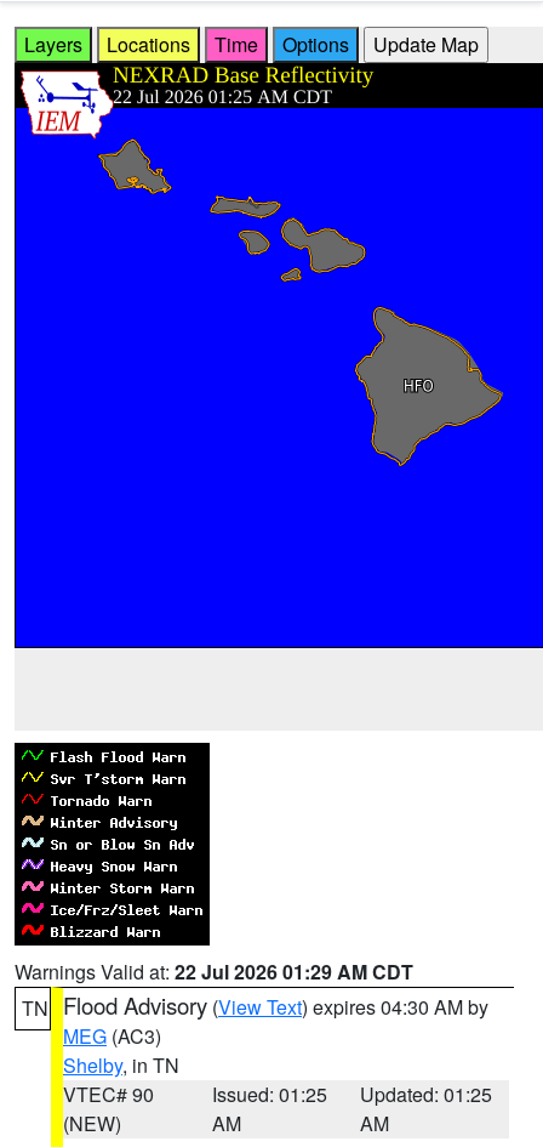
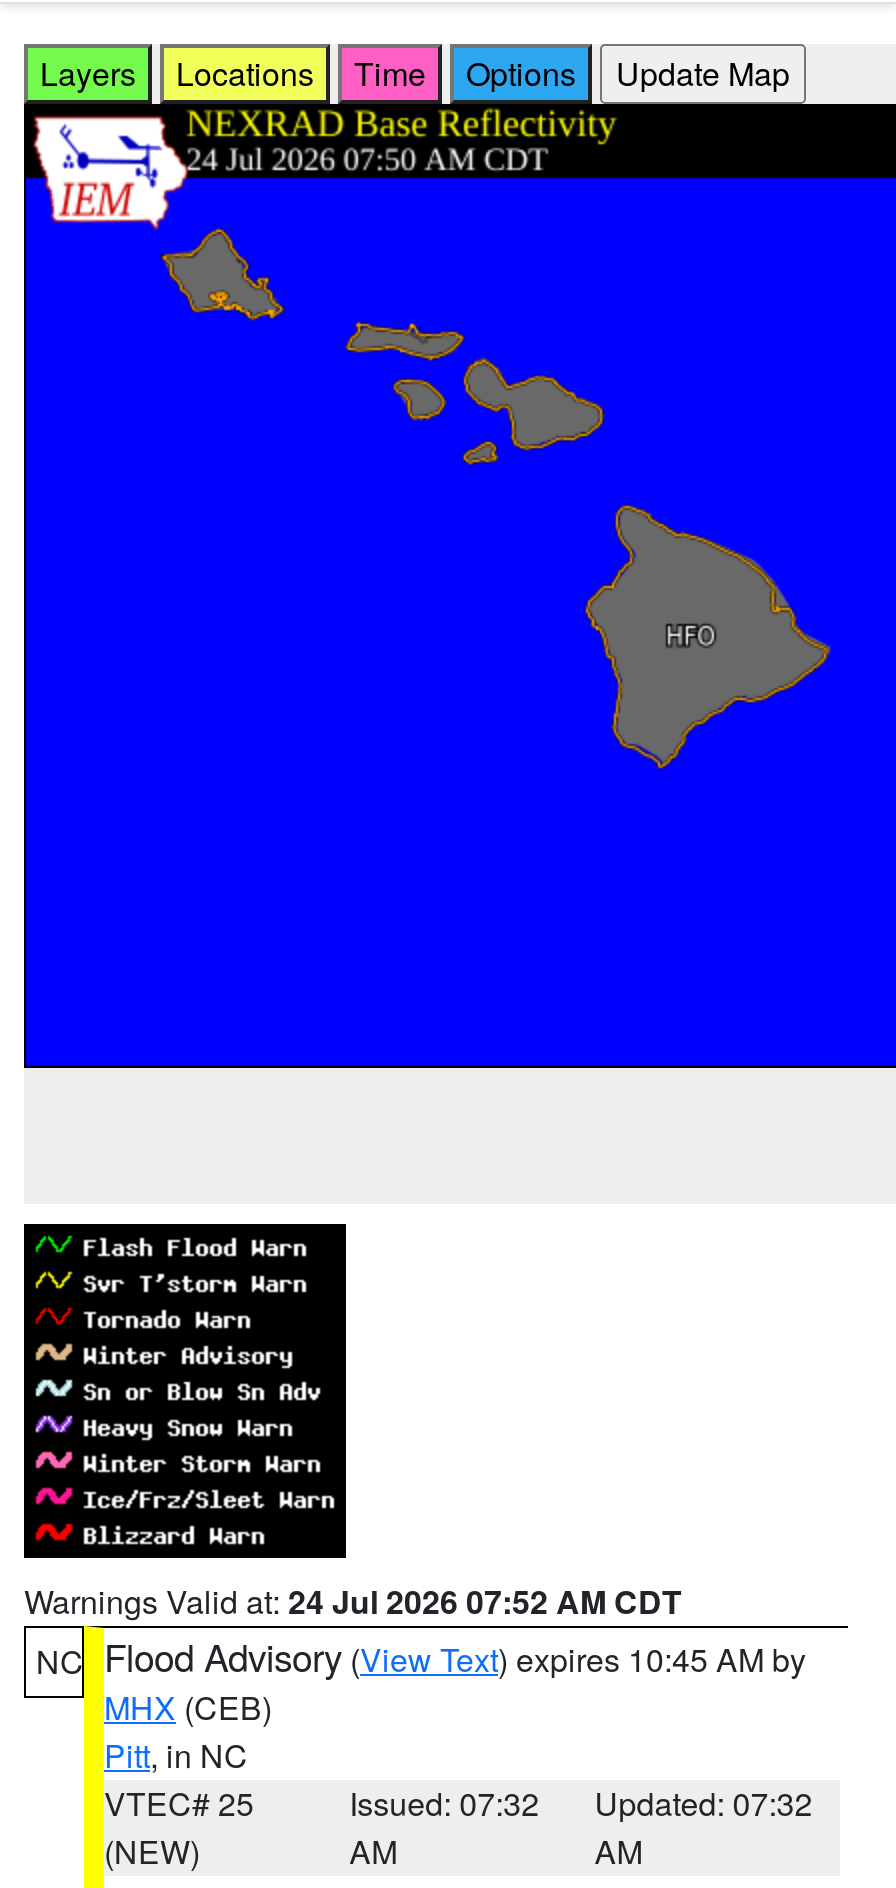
- Warnings Valid at: 22 Jul 2026 01:29 AM CDT
- TN Flood Advisory (View Text) expires 04:30 AM by
- MEG (AC3)
- Shelby, in TN
- VTEC# 90
+ Warnings Valid at: 24 Jul 2026 07:52 AM CDT
+ NC Flood Advisory (View Text) expires 10:45 AM by
+ MHX (CEB)
+ Pitt, in NC
+ VTEC# 25

- Issued: 01:25
+ Issued: 07:32

- Updated: 01:25
+ Updated: 07:32
